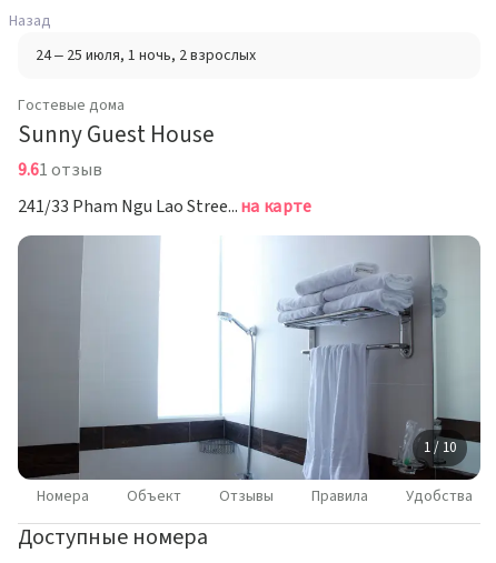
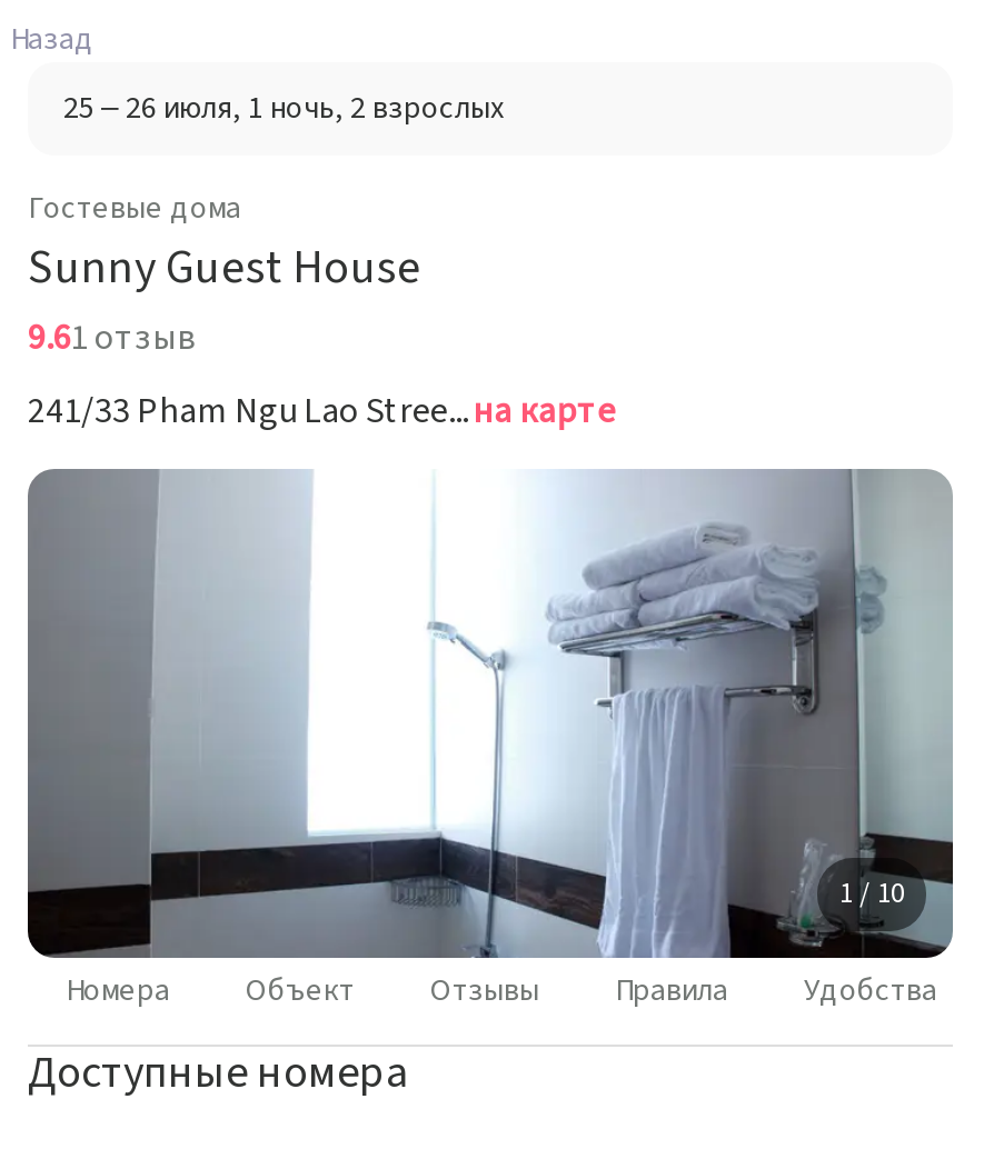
- 24 – 25 июля, 1 ночь, 2 взрослых
+ 25 – 26 июля, 1 ночь, 2 взрослых
